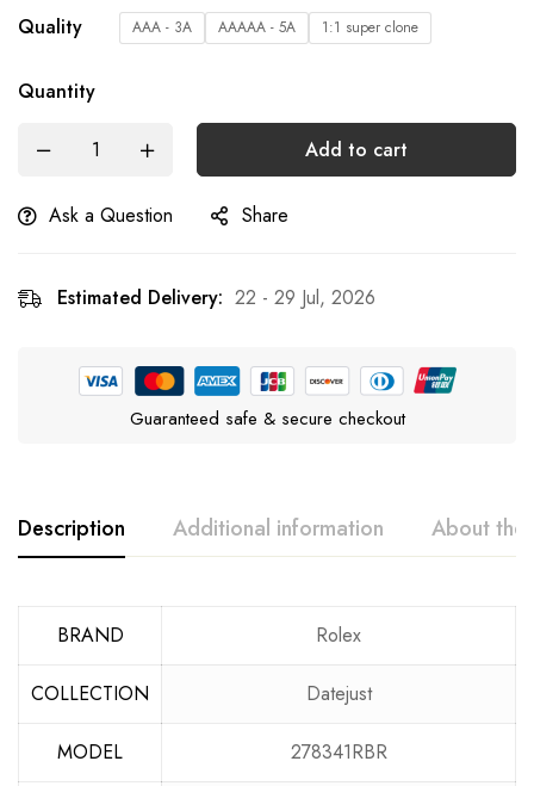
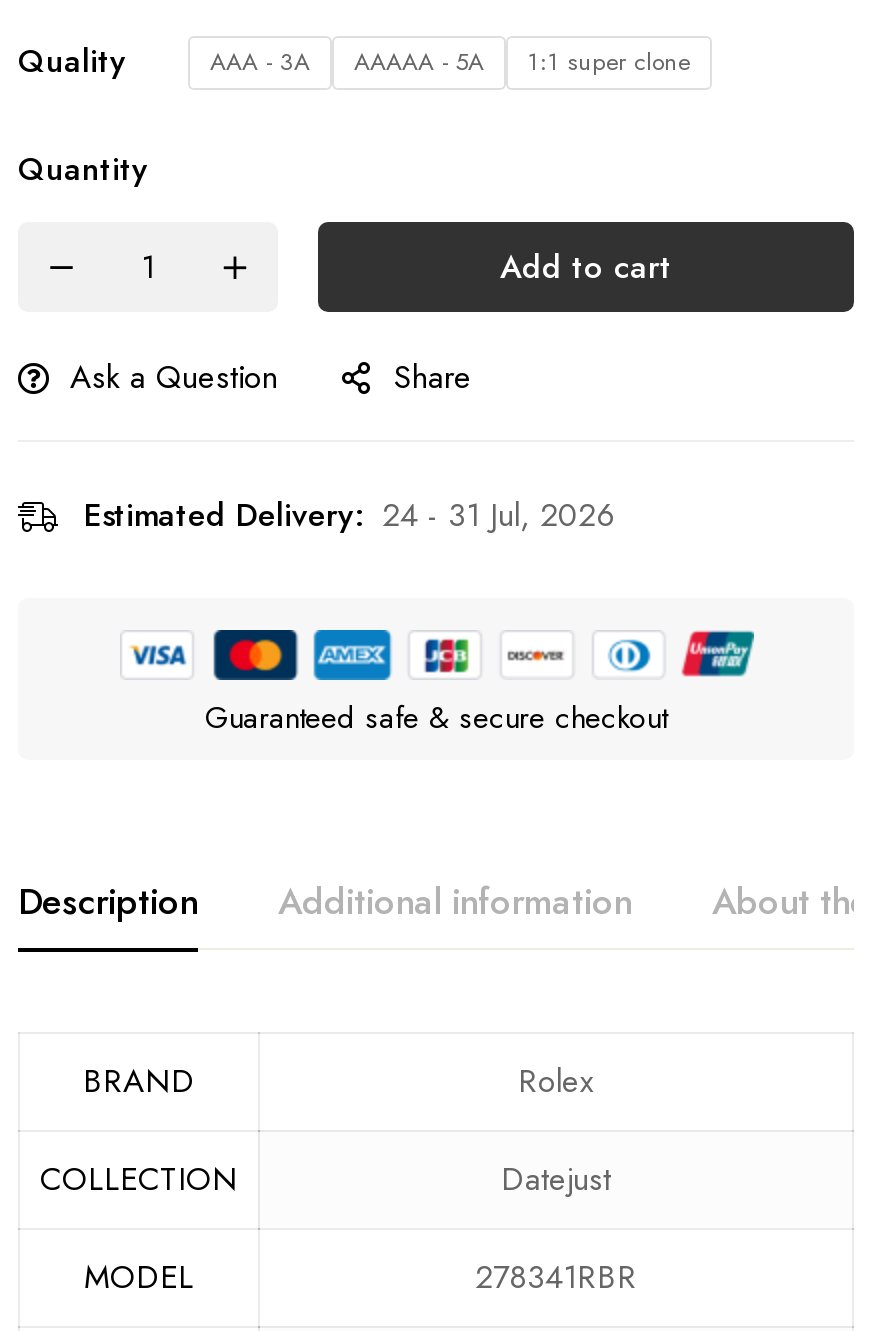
- Estimated Delivery: 22 - 29 Jul, 2026
+ Estimated Delivery: 24 - 31 Jul, 2026
